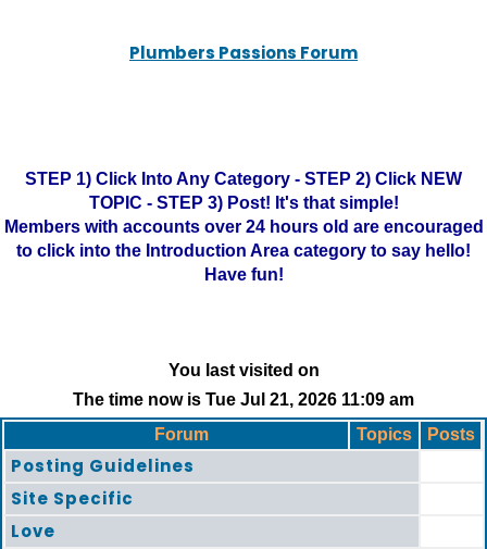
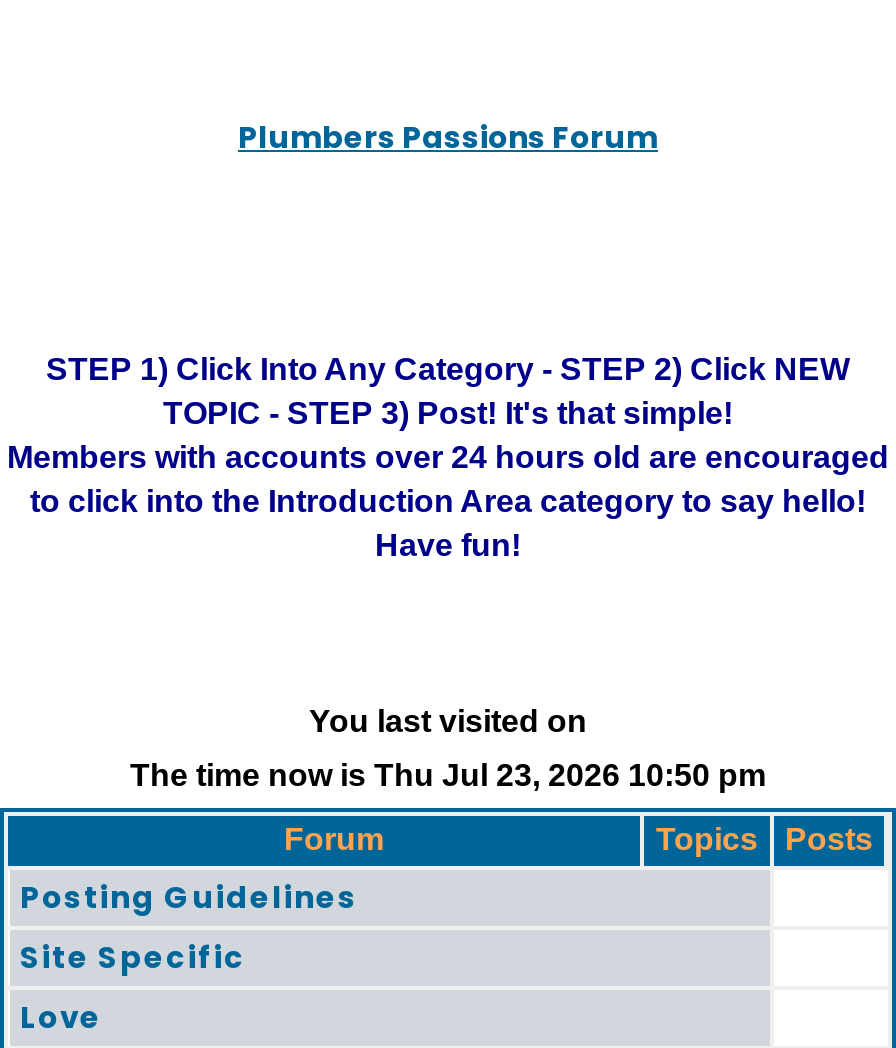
- The time now is Tue Jul 21, 2026 11:09 am
+ The time now is Thu Jul 23, 2026 10:50 pm
